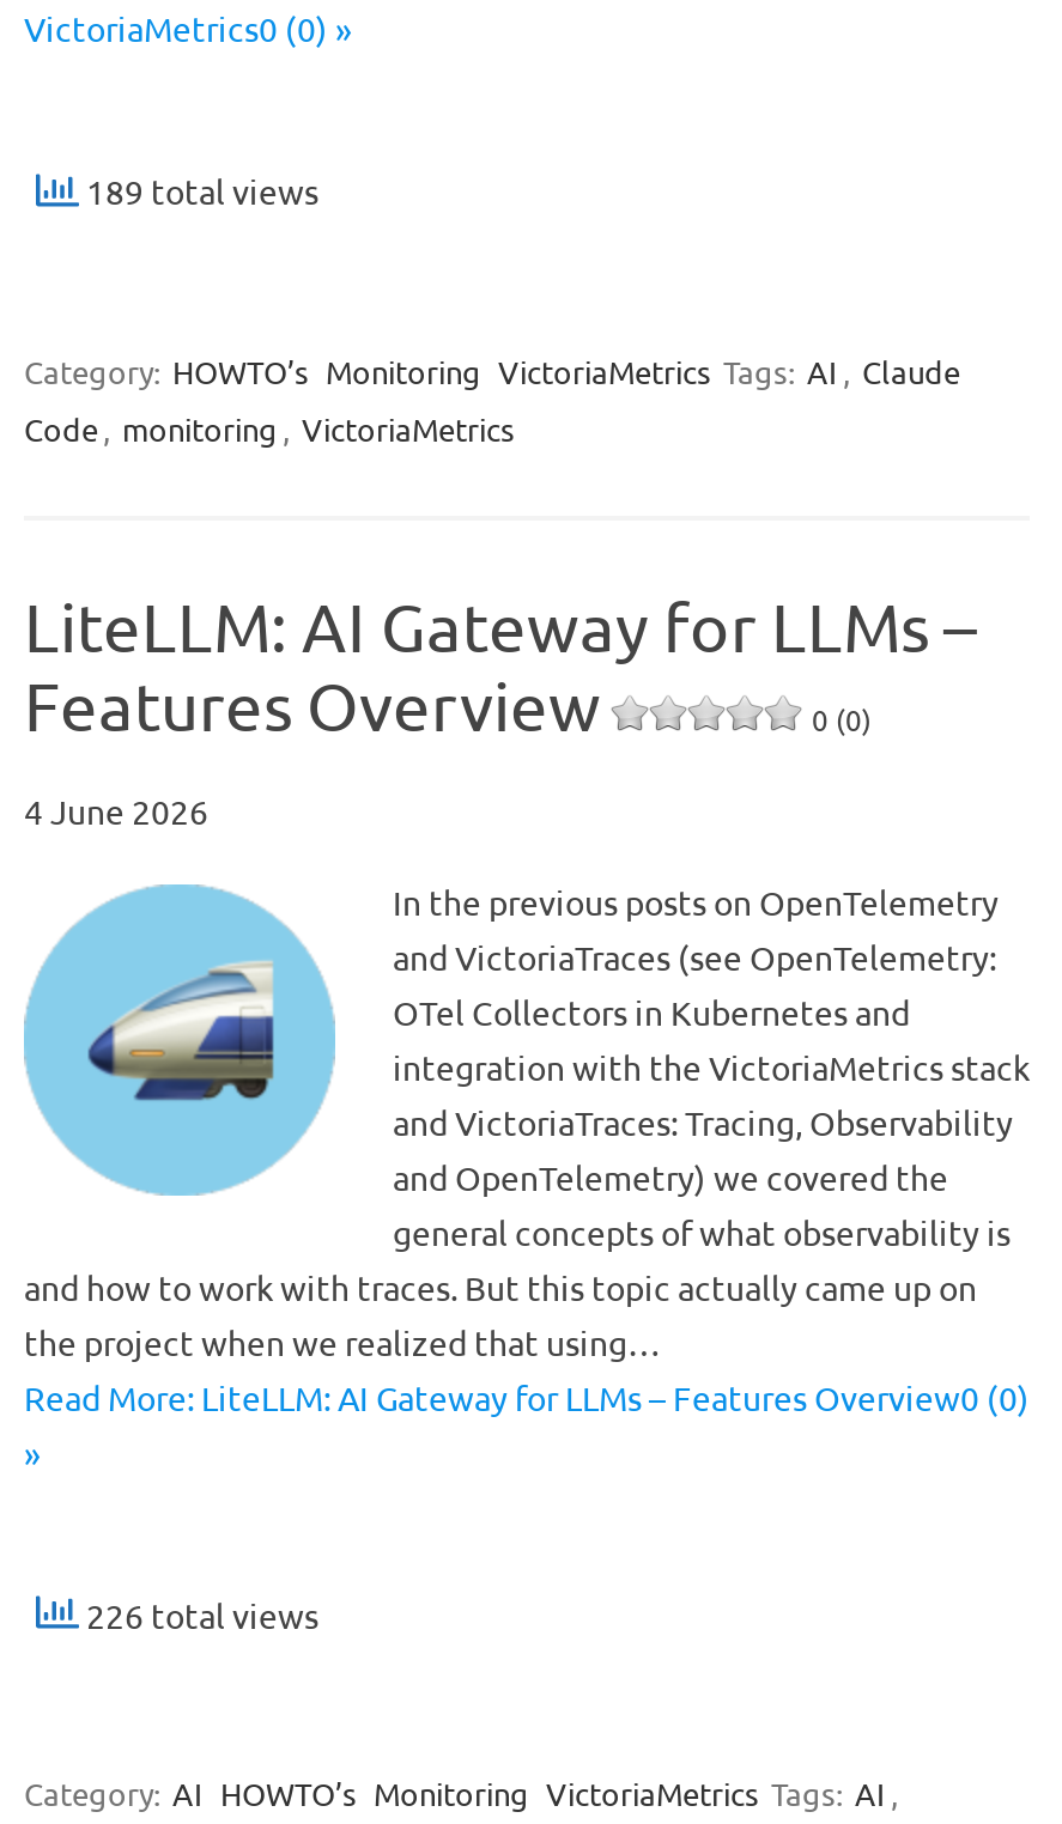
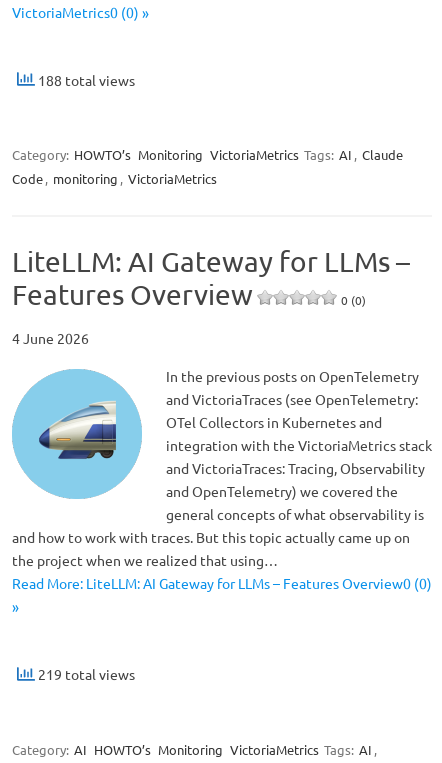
- 189 total views
+ 188 total views

- 226 total views
+ 219 total views
